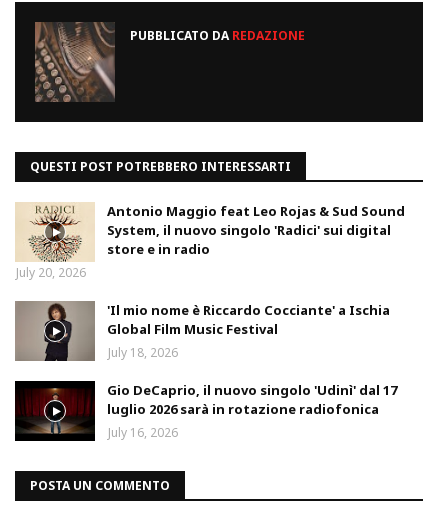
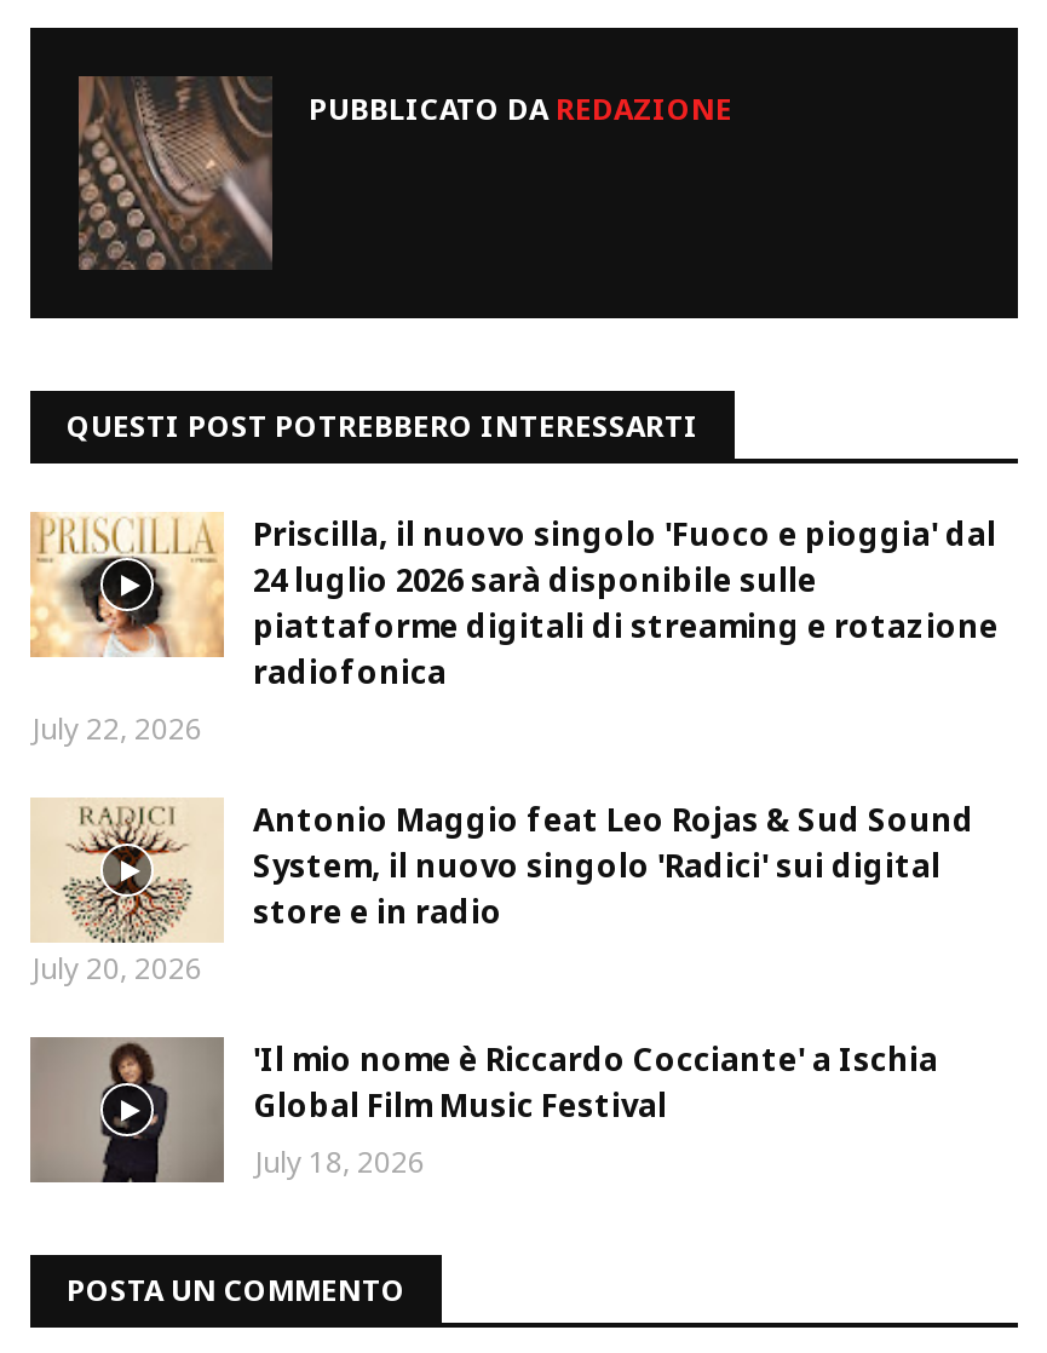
+ [image]
+ Priscilla, il nuovo singolo 'Fuoco e pioggia' dal
+ 24 luglio 2026 sarà disponibile sulle
+ piattaforme digitali di streaming e rotazione
+ radiofonica
+ July 22, 2026

moved down: [image] | Antonio Maggio feat Leo Rojas & Sud Sound | System, il nuovo singolo 'Radici' sui digital | store e in radio | July 20, 2026 | 'Il mio nome è Riccardo Cocciante' a Ischia | Global Film Music Festival | July 18, 2026

- [image]
- Gio DeCaprio, il nuovo singolo 'Udinì' dal 17
- luglio 2026 sarà in rotazione radiofonica
- July 16, 2026
